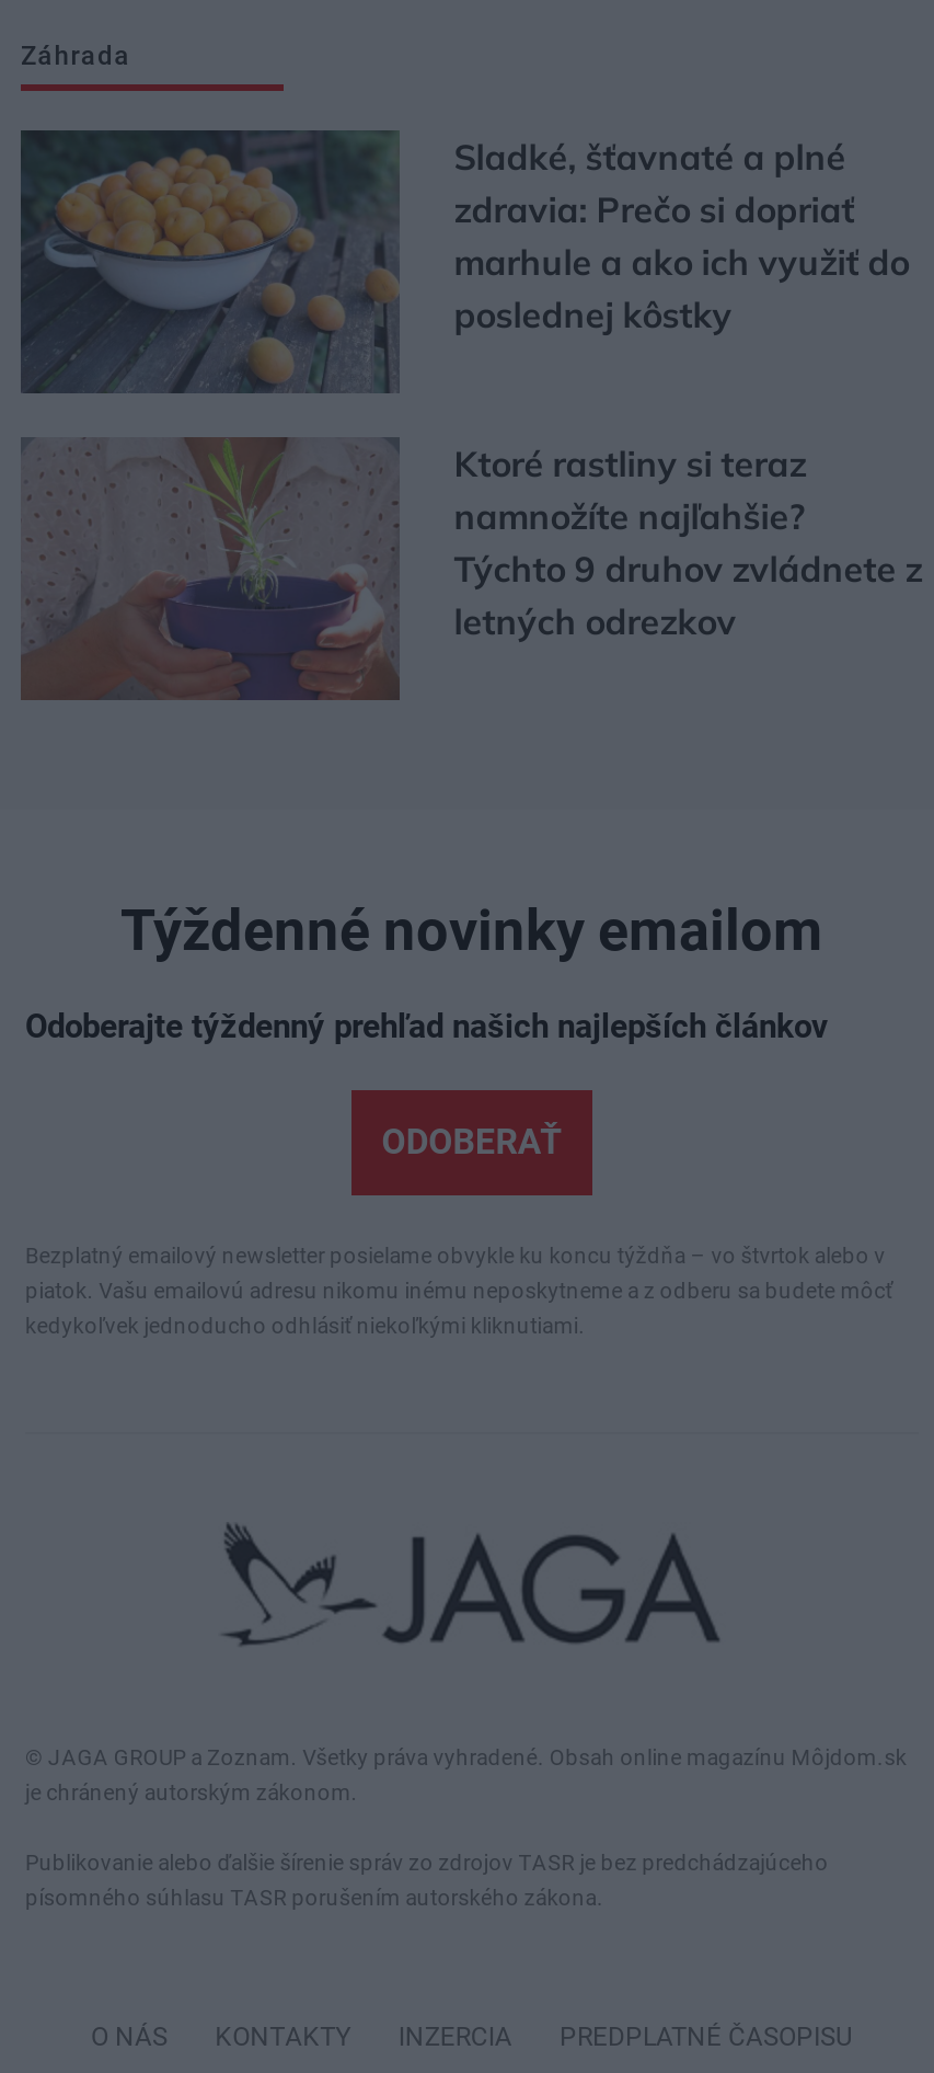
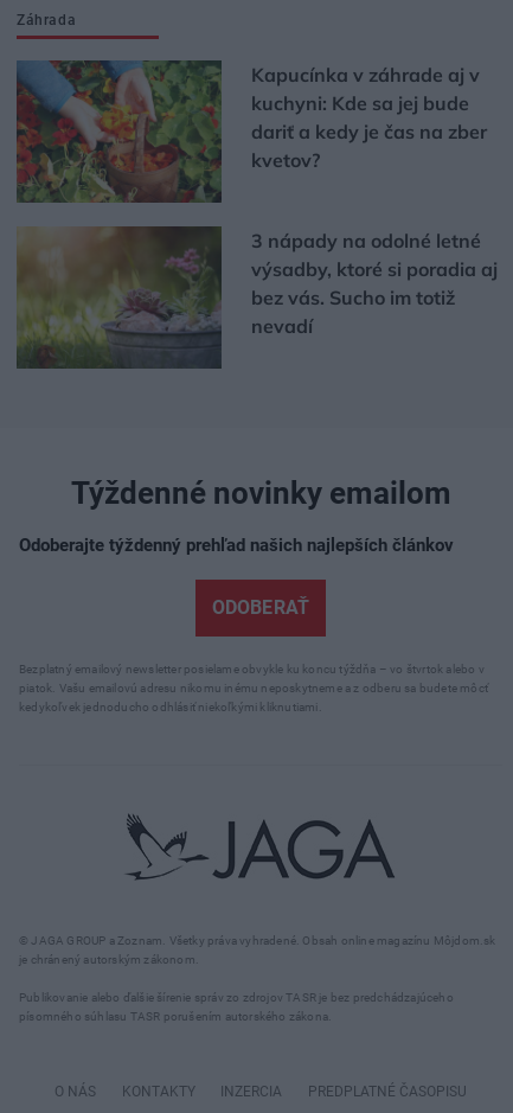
- [image]
- Sladké, šťavnaté a plné
- zdravia: Prečo si dopriať
- marhule a ako ich využiť do
- poslednej kôstky
+ [image]
+ Kapucínka v záhrade aj v
+ kuchyni: Kde sa jej bude
+ dariť a kedy je čas na zber
+ kvetov?

- [image]
- Ktoré rastliny si teraz
- namnožíte najľahšie?
- Týchto 9 druhov zvládnete z
- letných odrezkov
+ [image]
+ 3 nápady na odolné letné
+ výsadby, ktoré si poradia aj
+ bez vás. Sucho im totiž
+ nevadí
